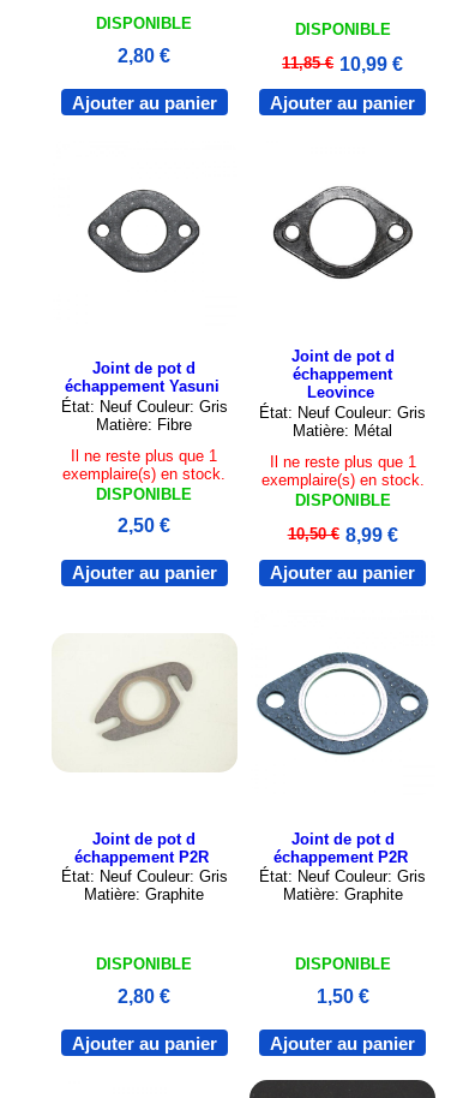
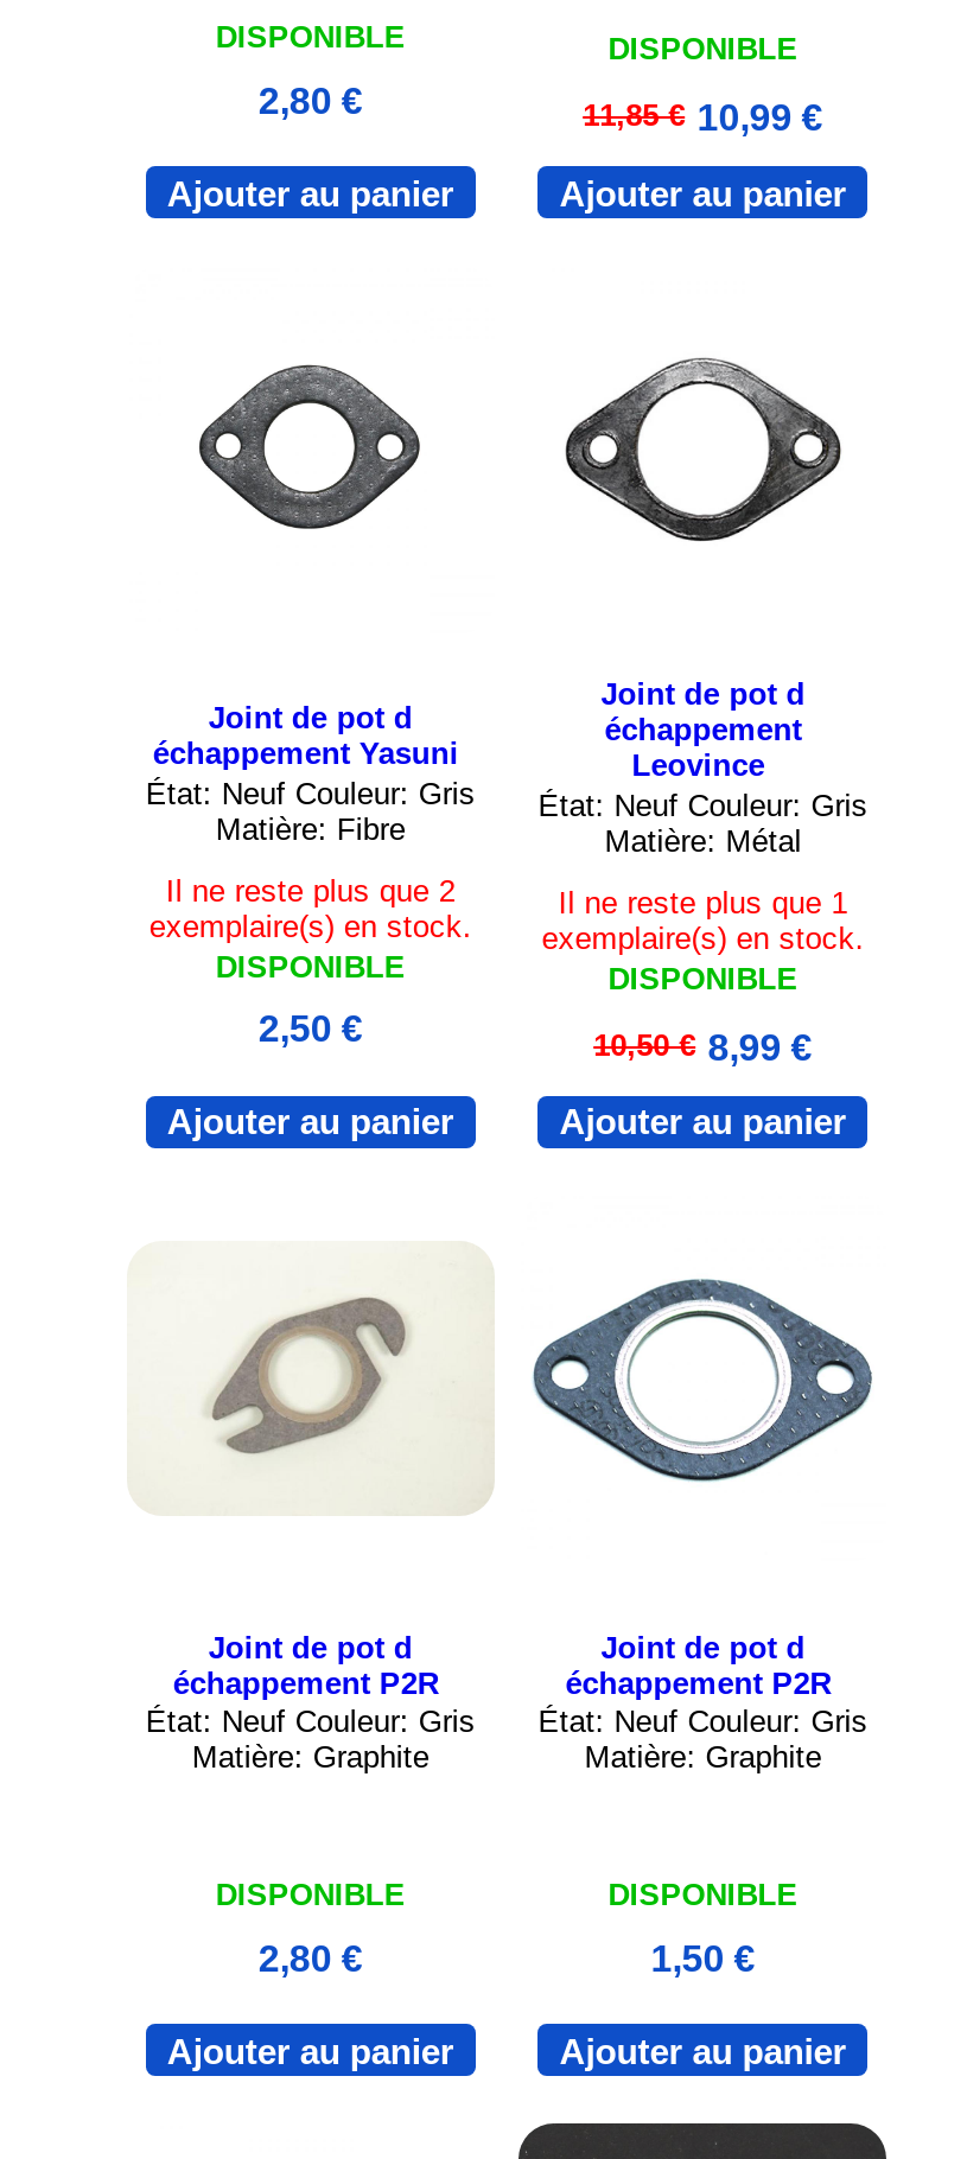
- Il ne reste plus que 1
+ Il ne reste plus que 2
